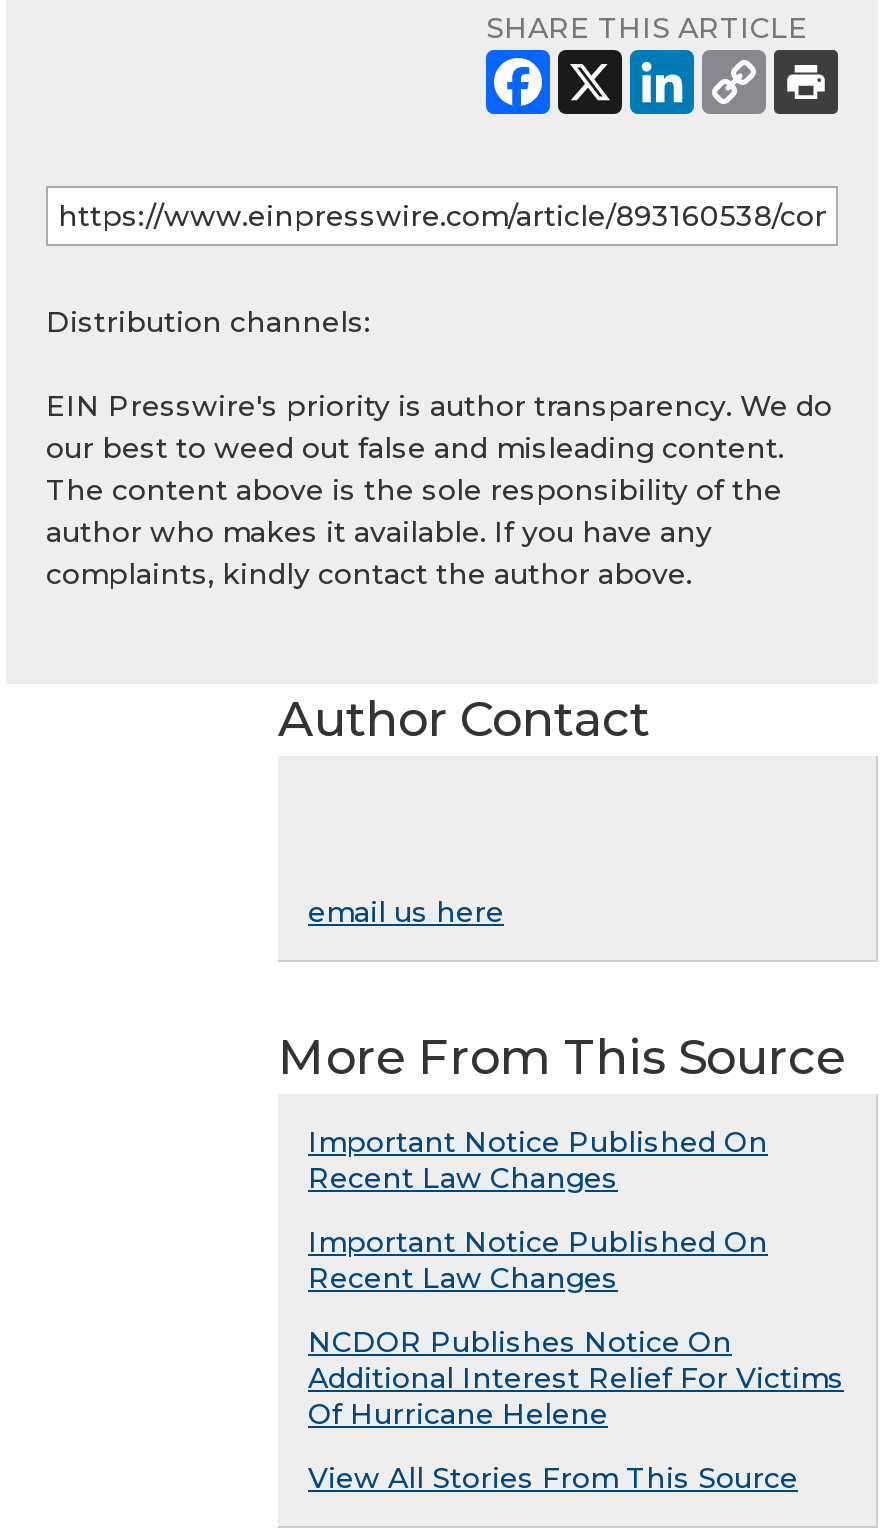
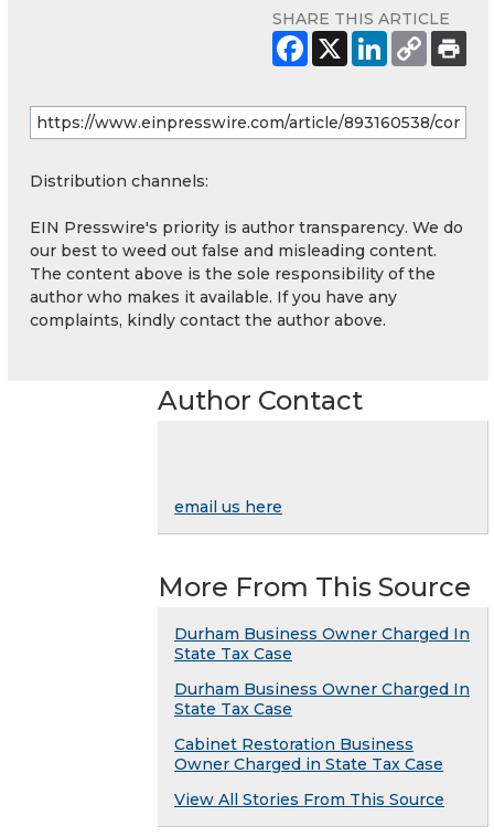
- Important Notice Published On
- Recent Law Changes
+ Durham Business Owner Charged In
+ State Tax Case

- Important Notice Published On
- Recent Law Changes
+ Durham Business Owner Charged In
+ State Tax Case

- NCDOR Publishes Notice On
- Additional Interest Relief For Victims
- Of Hurricane Helene
+ Cabinet Restoration Business
+ Owner Charged in State Tax Case
